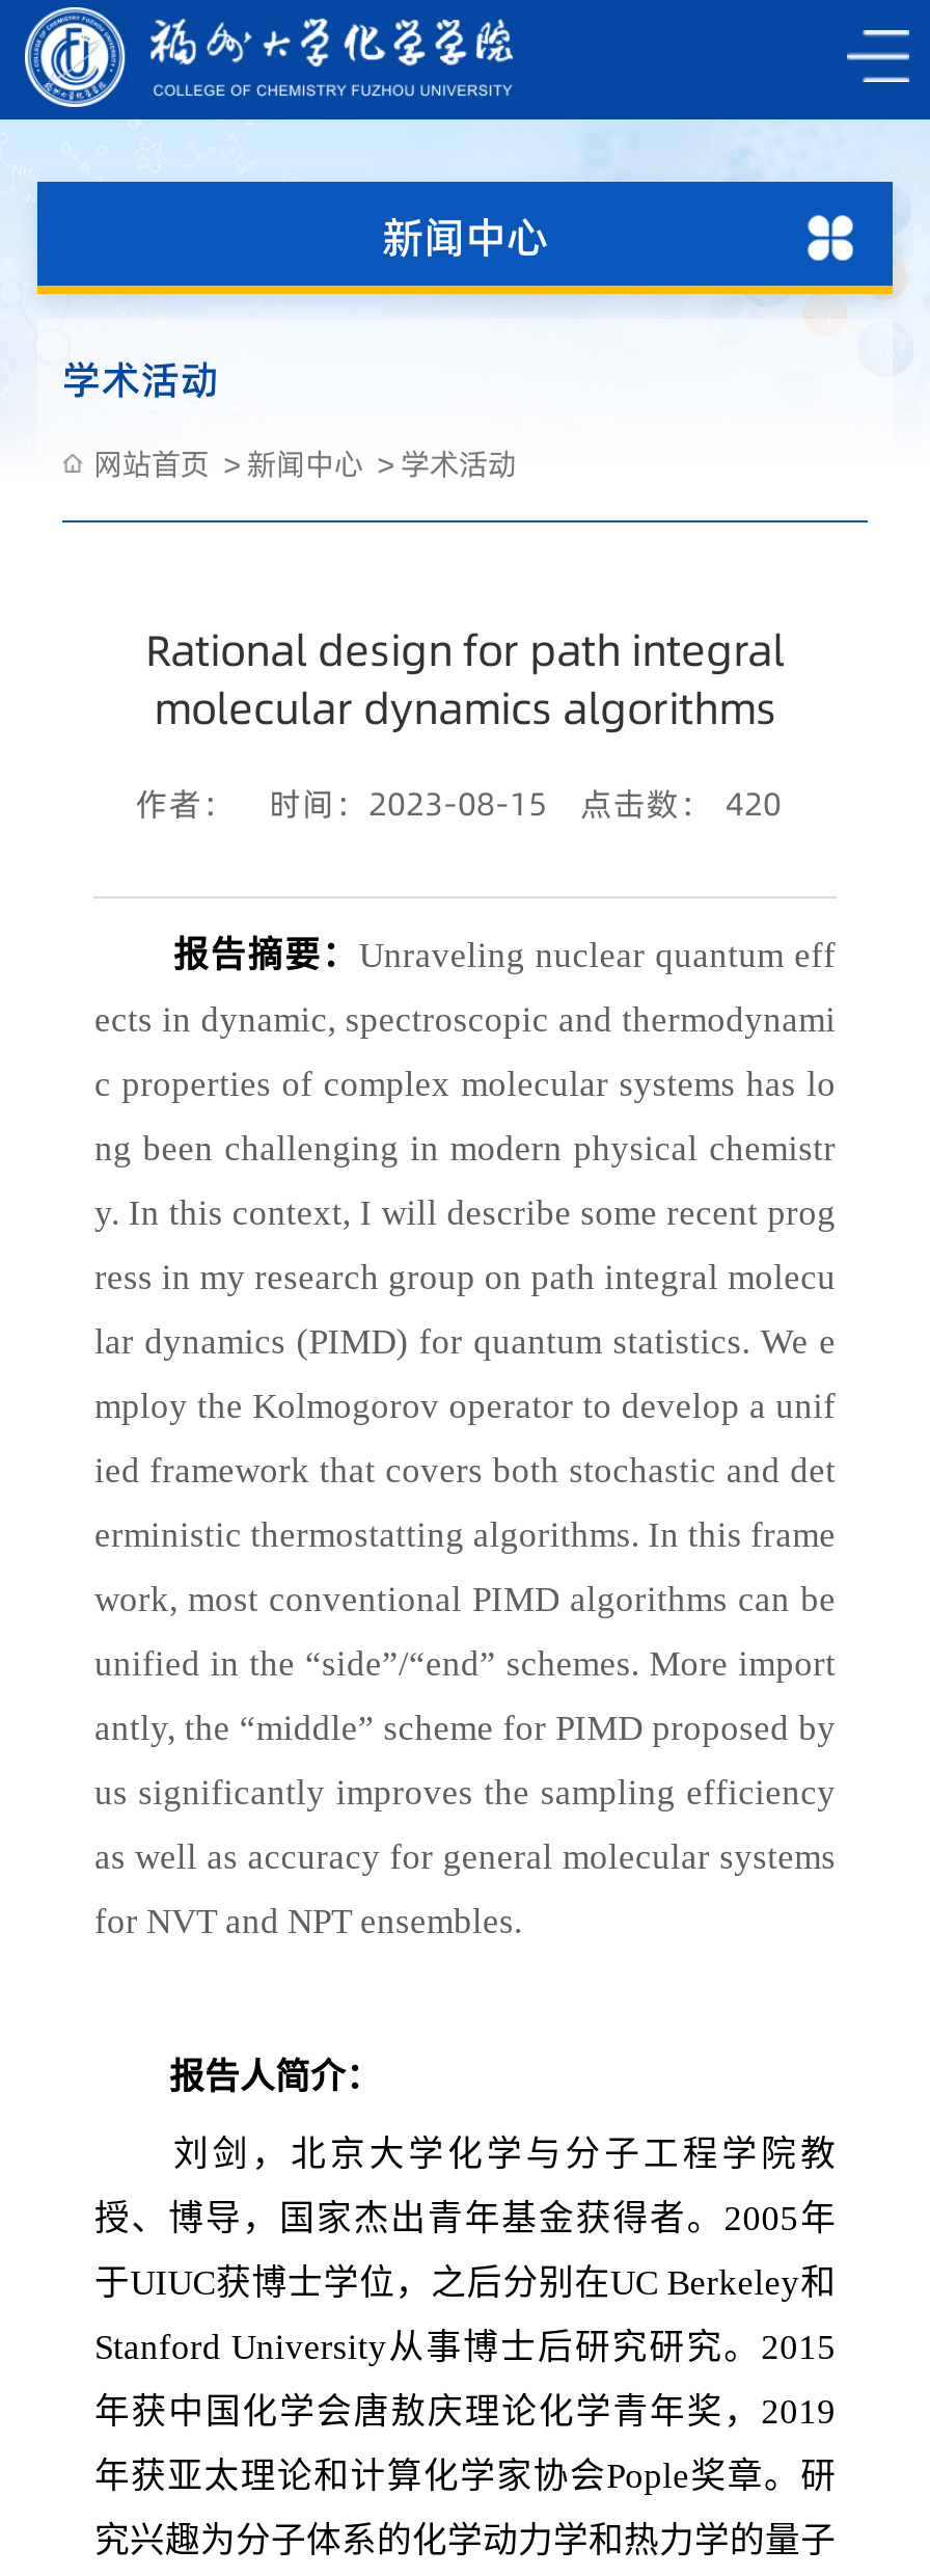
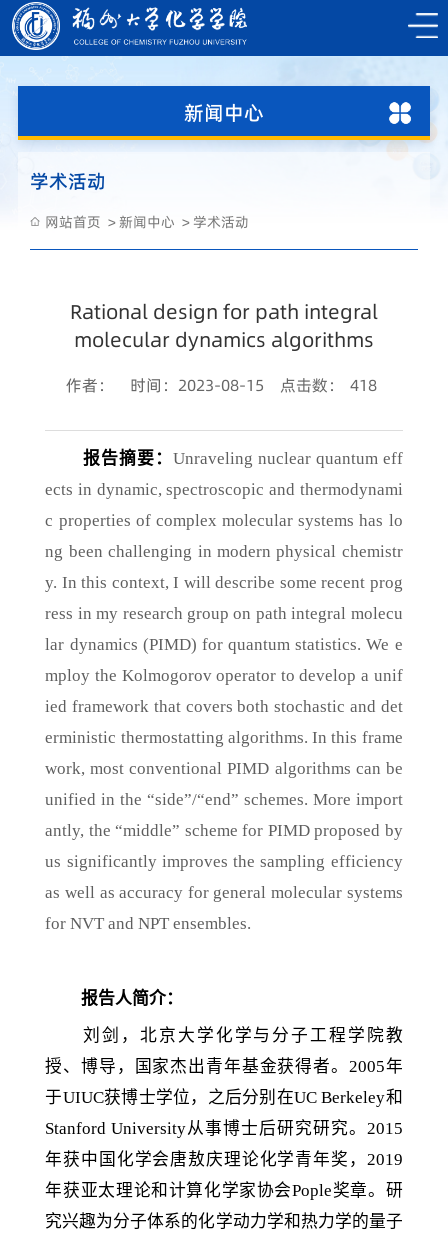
- 作者： 时间：2023-08-15 点击数： 420
+ 作者： 时间：2023-08-15 点击数： 418
